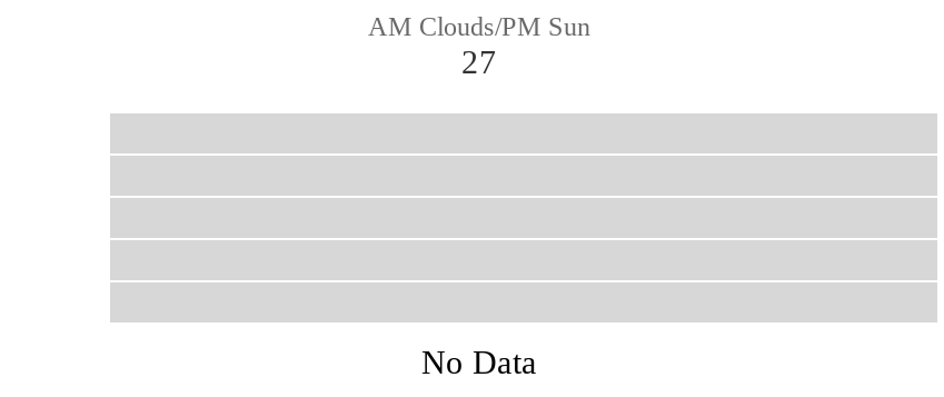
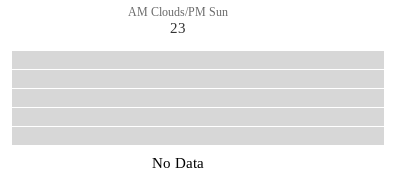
- 27
+ 23
